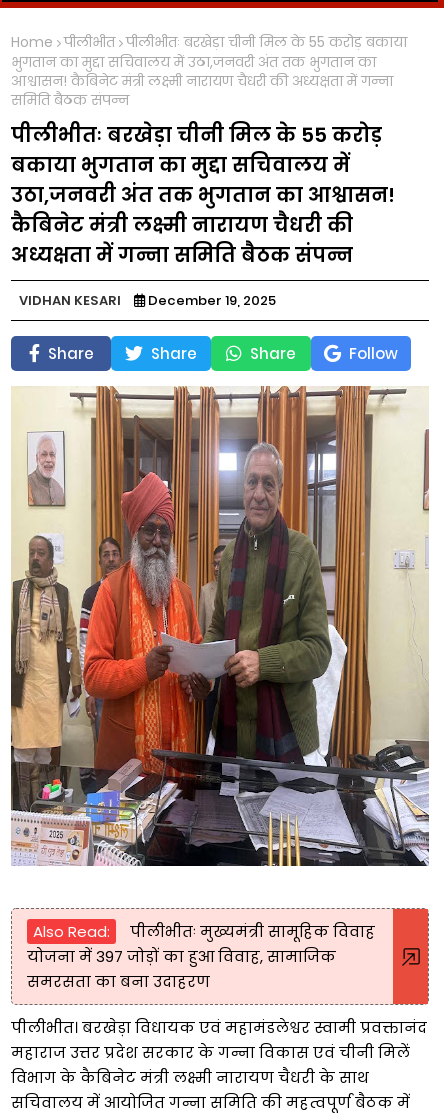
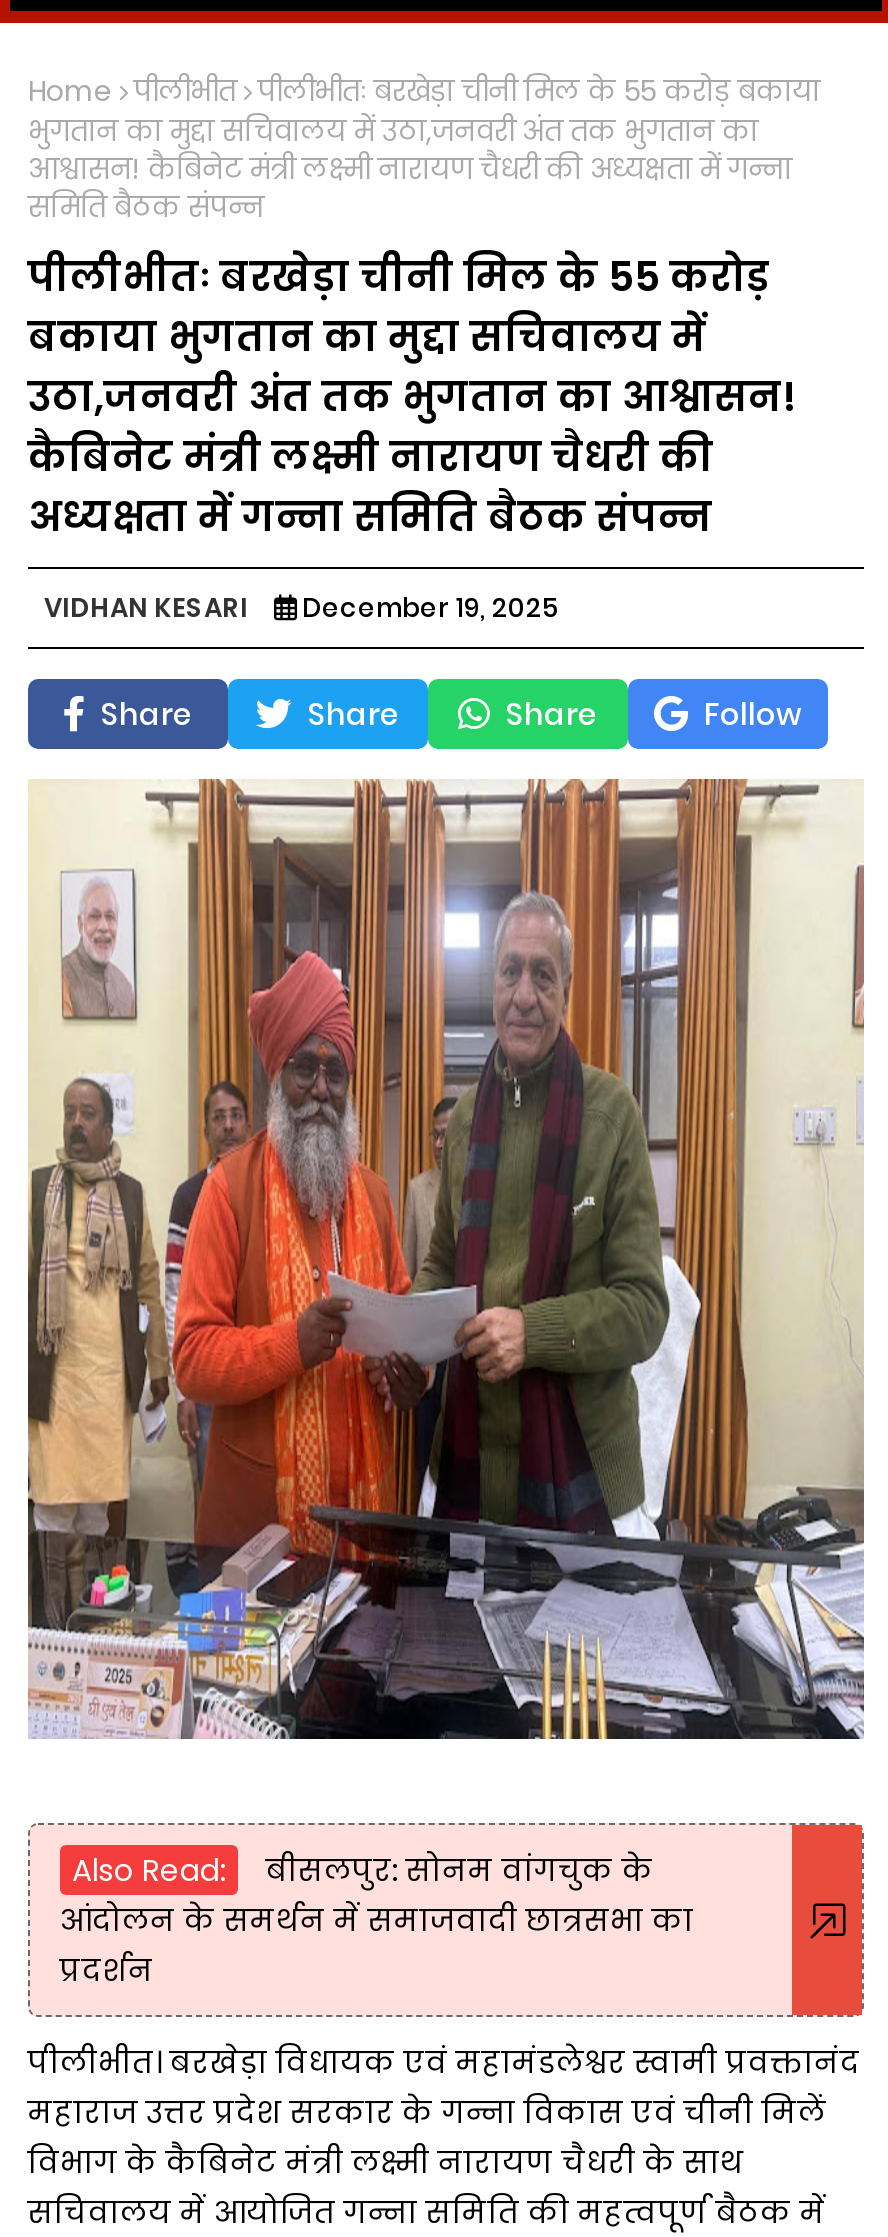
- पीलीभीतः मुख्यमंत्री सामूहिक विवाह
- योजना में 397 जोड़ों का हुआ विवाह, सामाजिक
- समरसता का बना उदाहरण
+ बीसलपुर: सोनम वांगचुक के
+ आंदोलन के समर्थन में समाजवादी छात्रसभा का
+ प्रदर्शन
